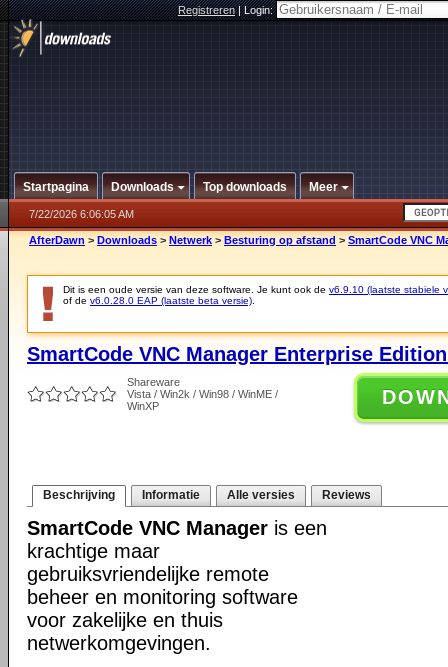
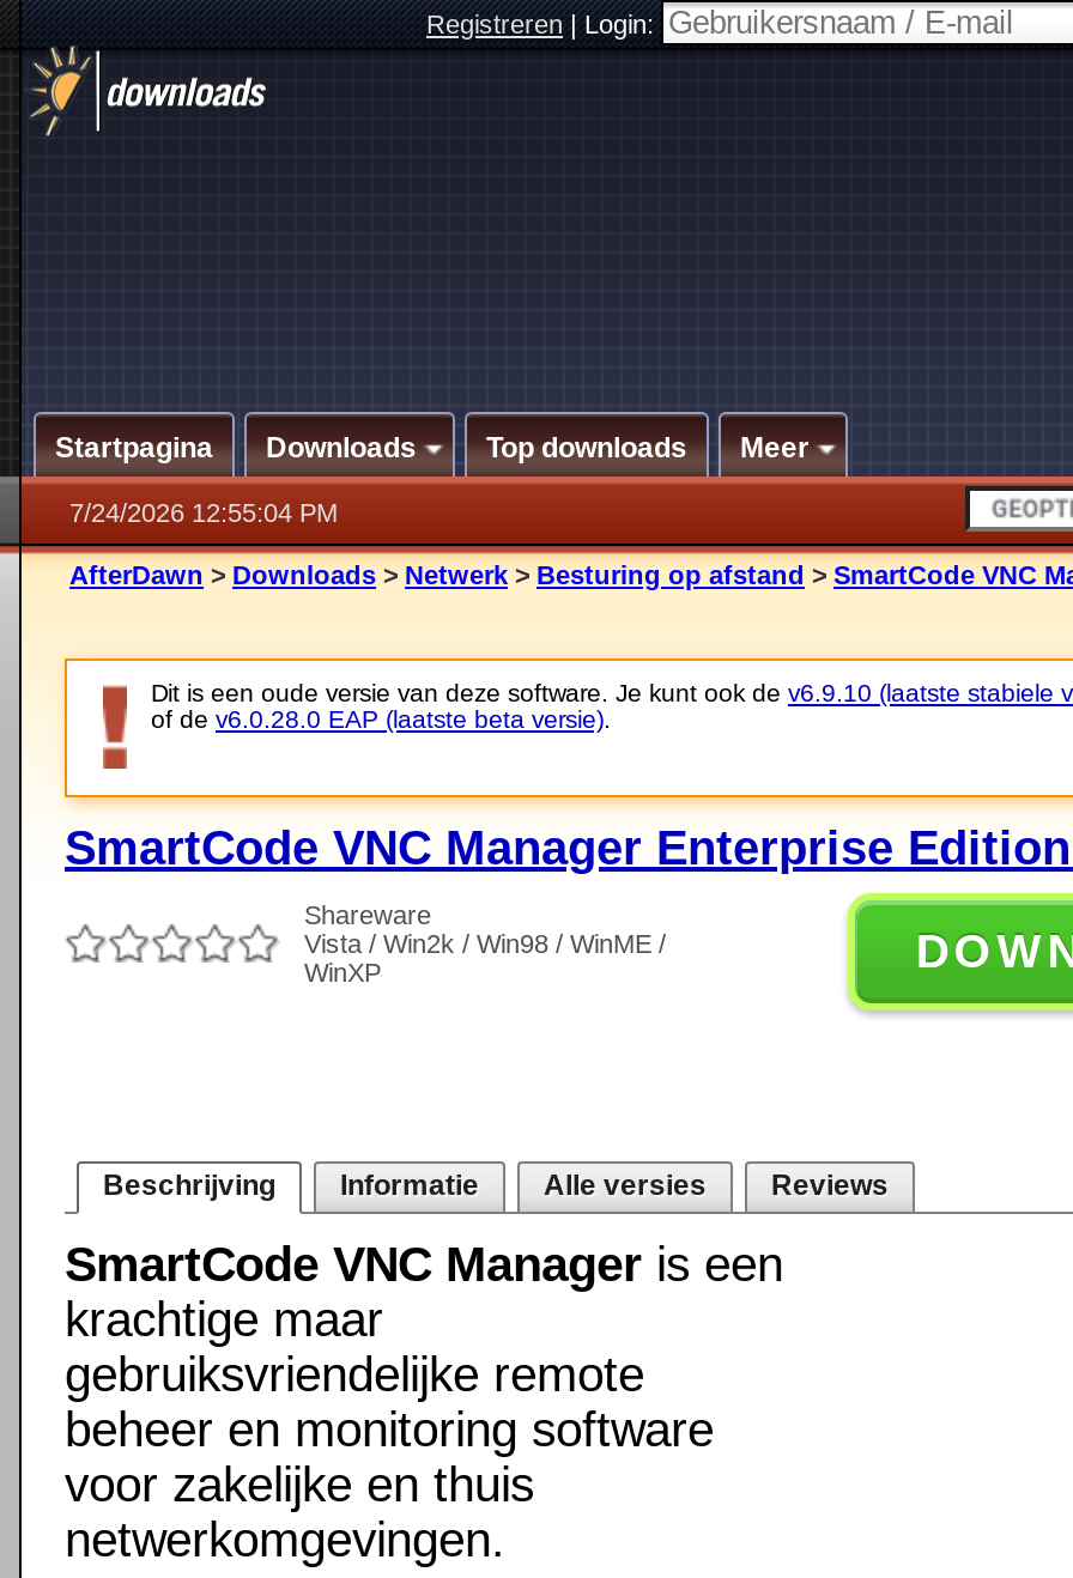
- 7/22/2026 6:06:05 AM
+ 7/24/2026 12:55:04 PM
